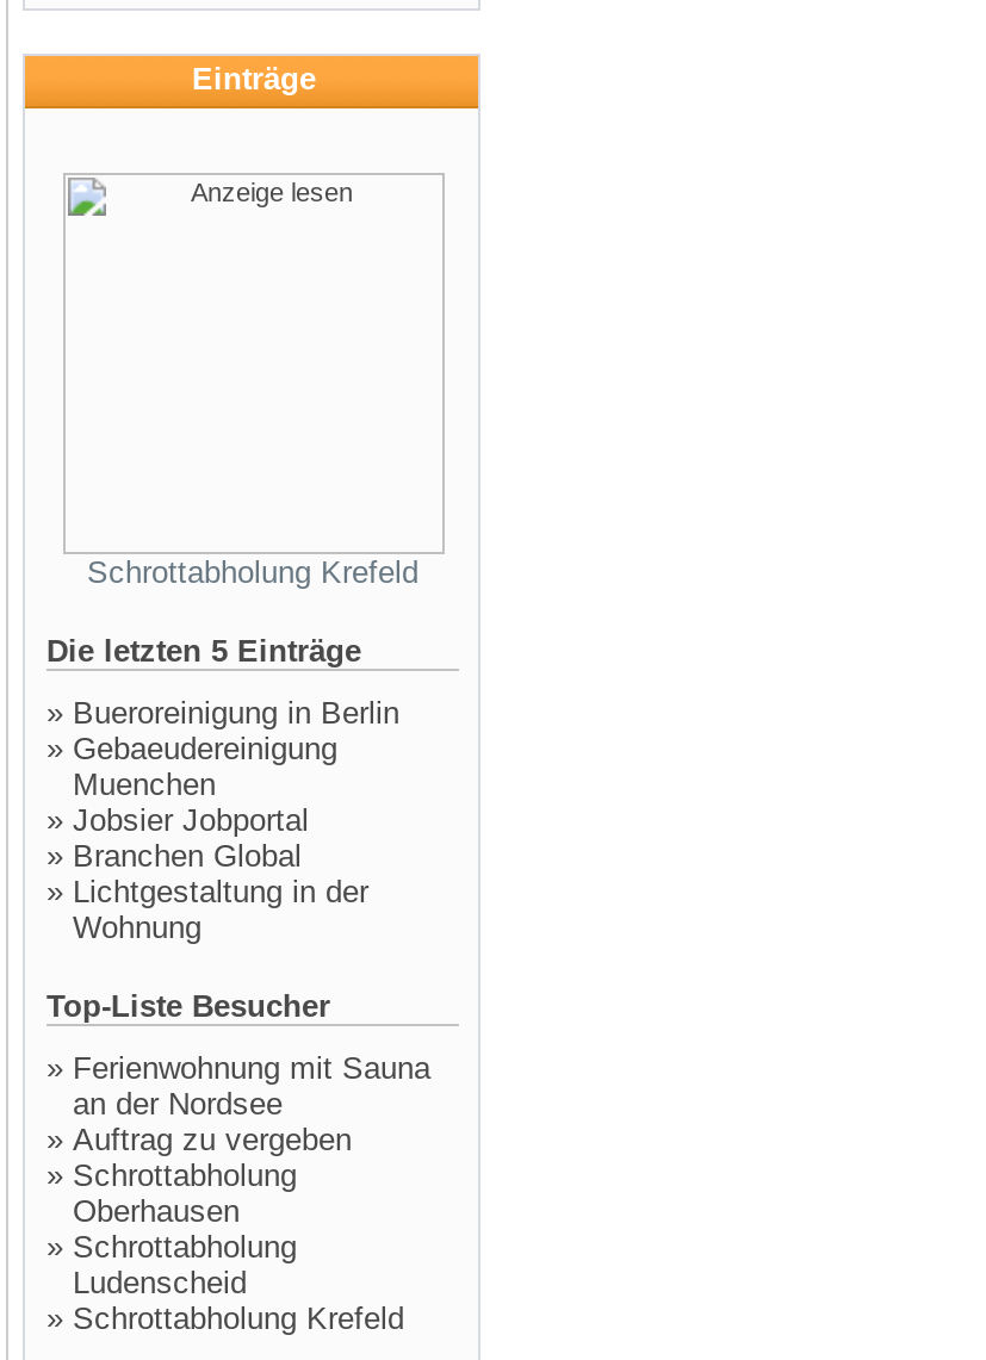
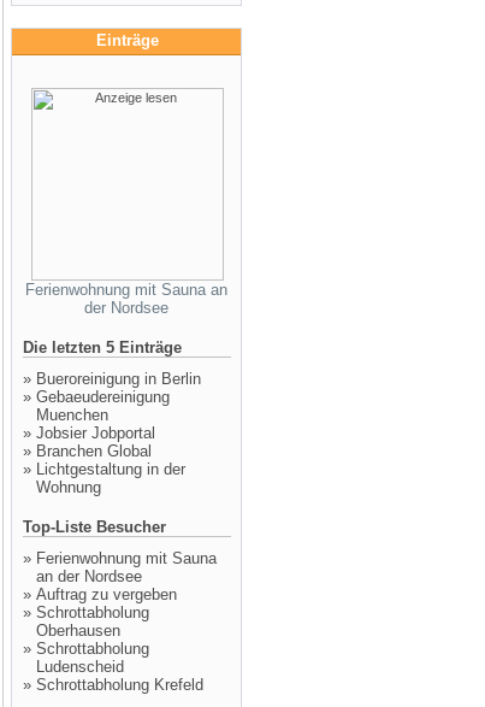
- Schrottabholung Krefeld
+ Ferienwohnung mit Sauna an
+ der Nordsee
